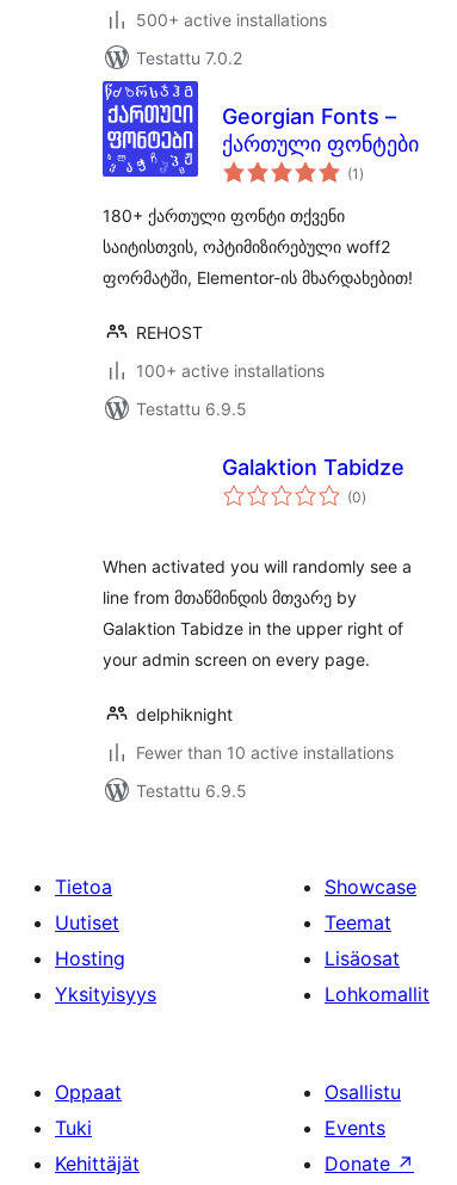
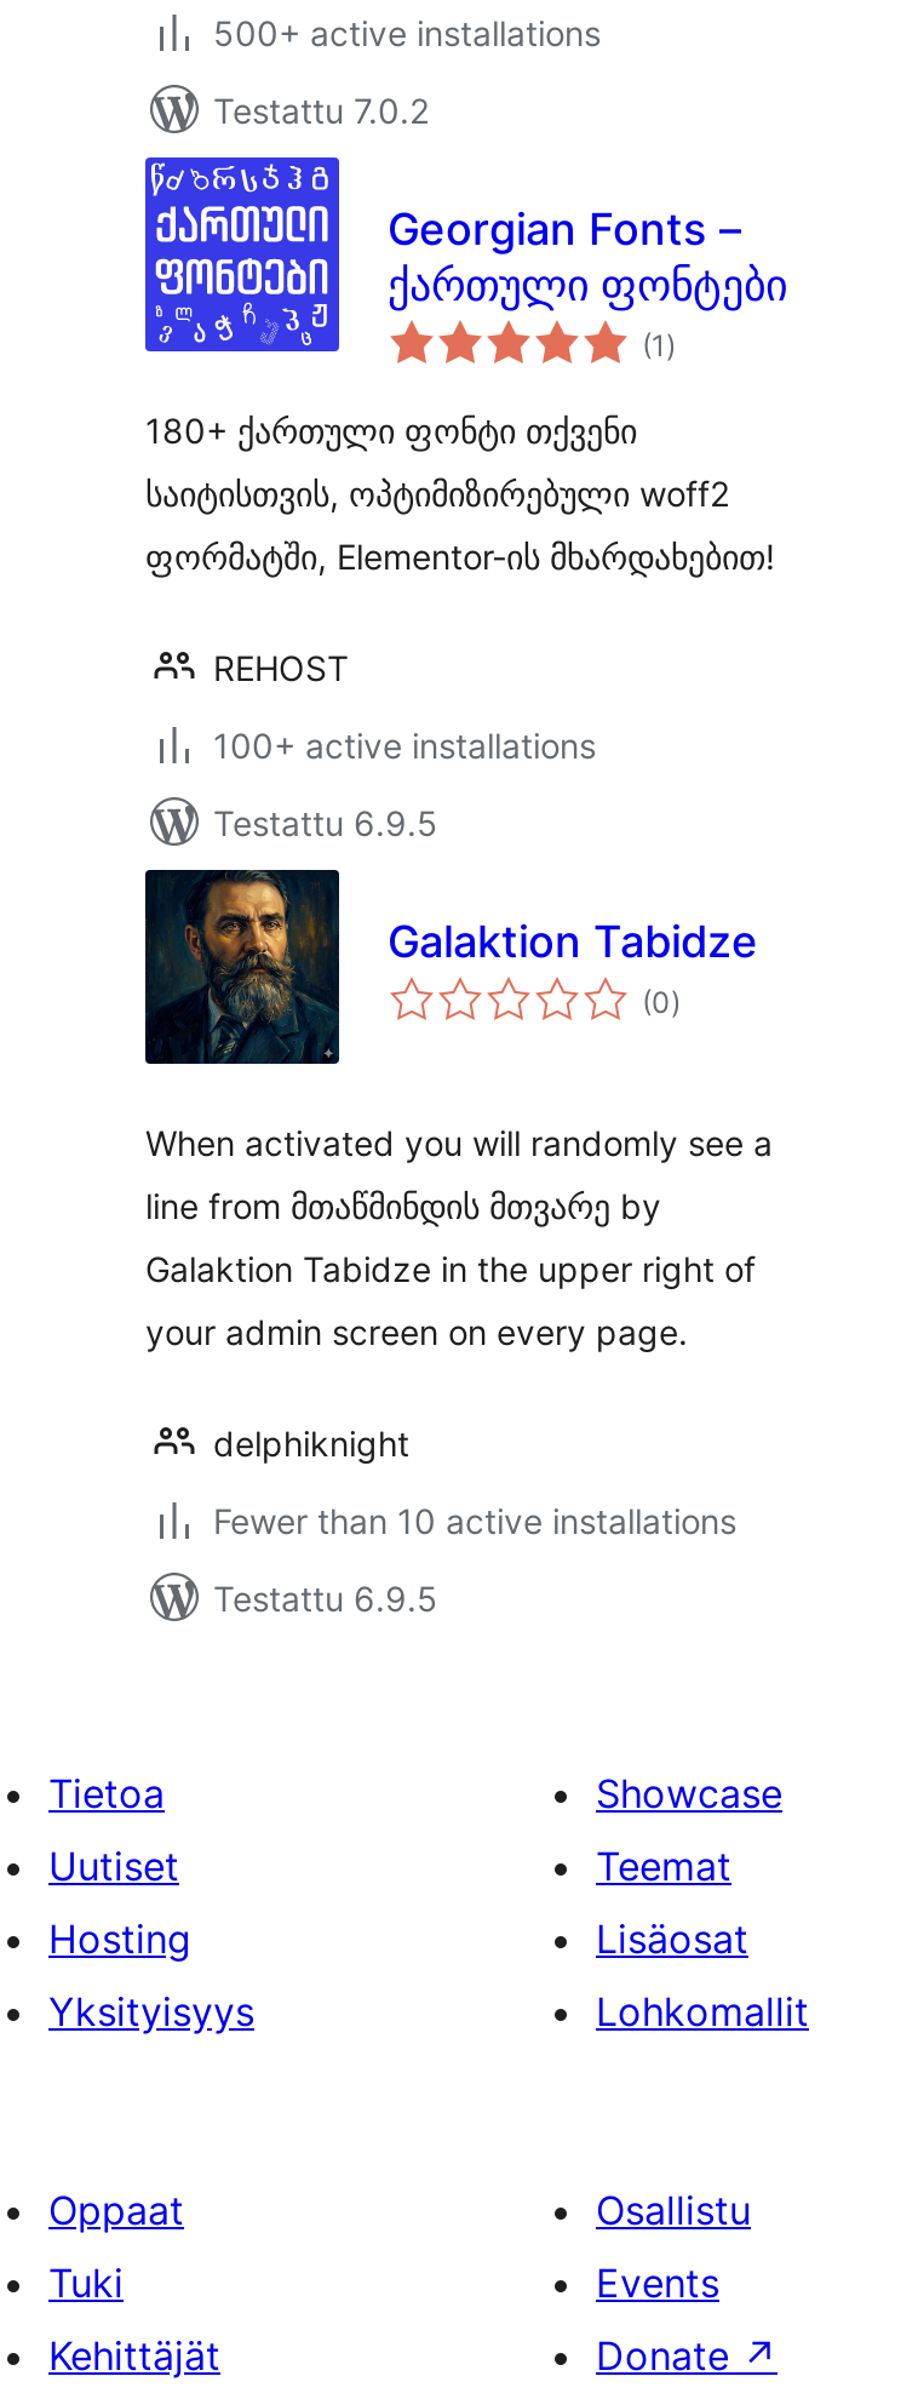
+ [image]
